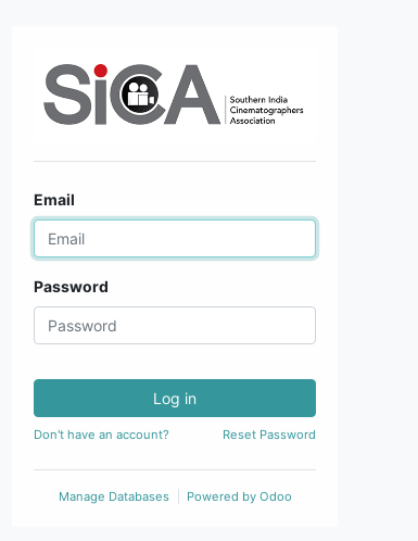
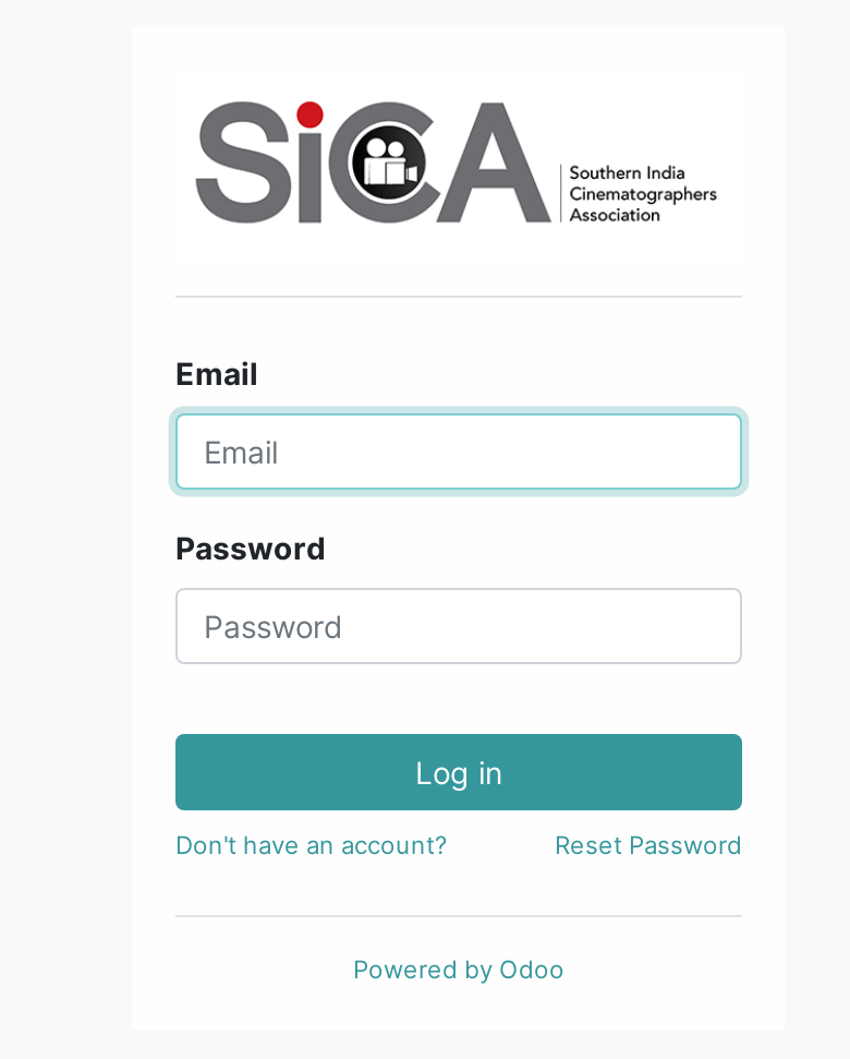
- Manage Databases
